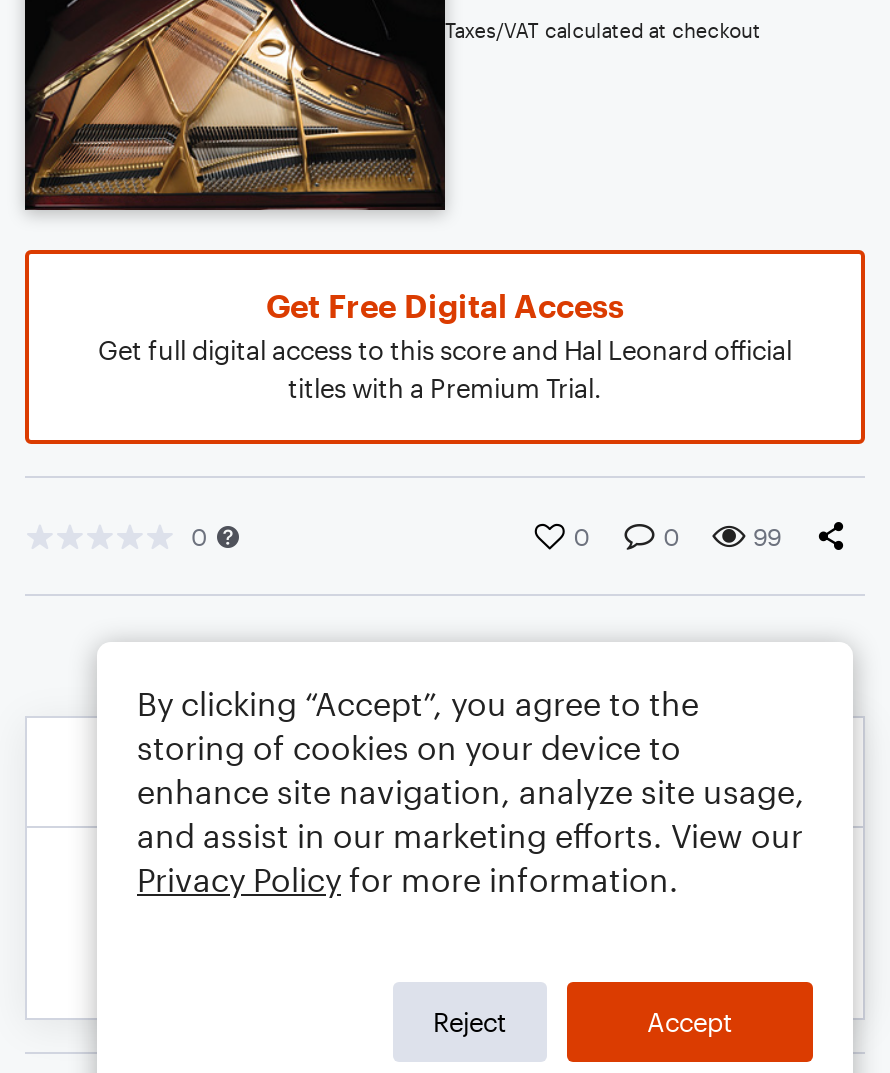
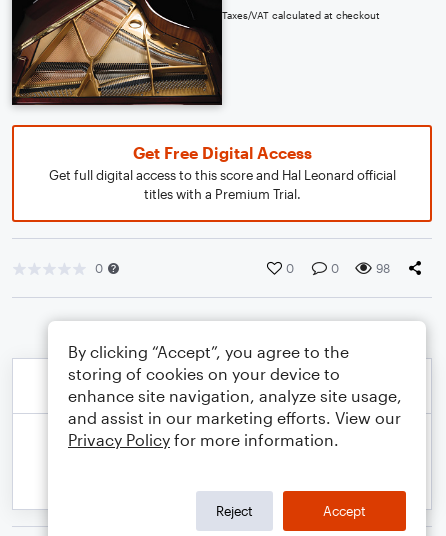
- 99
+ 98
